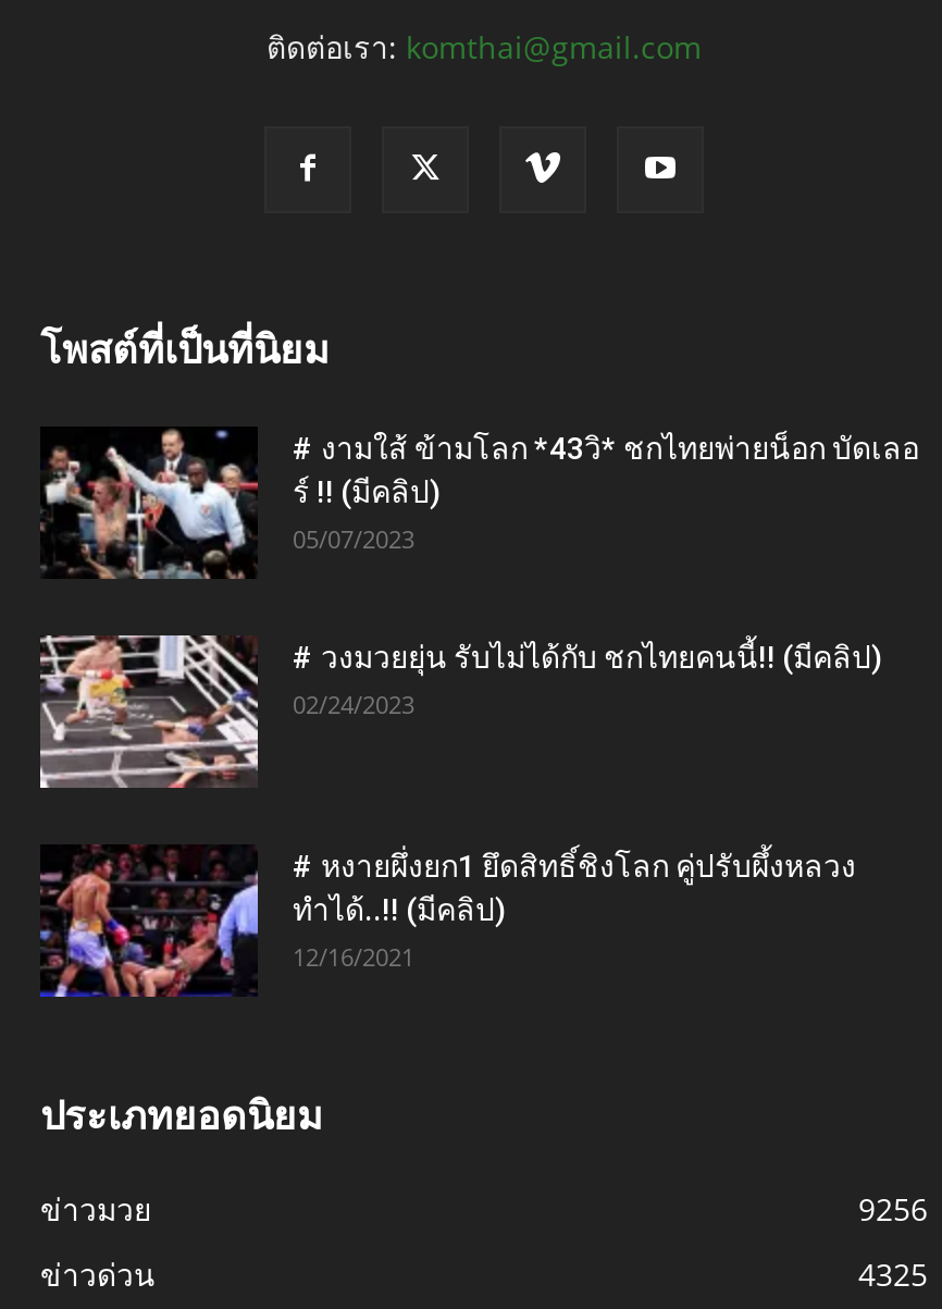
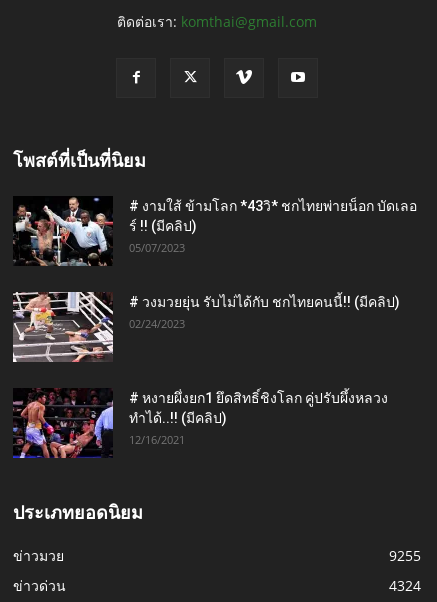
- 9256
+ 9255

- 4325
+ 4324
